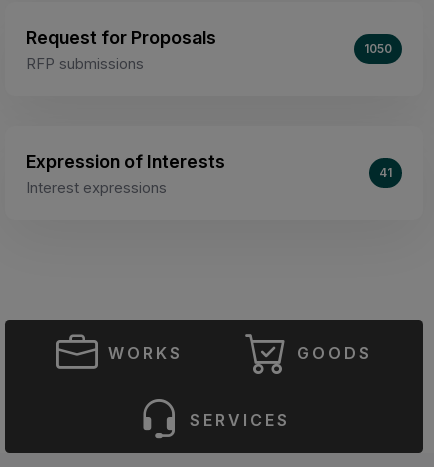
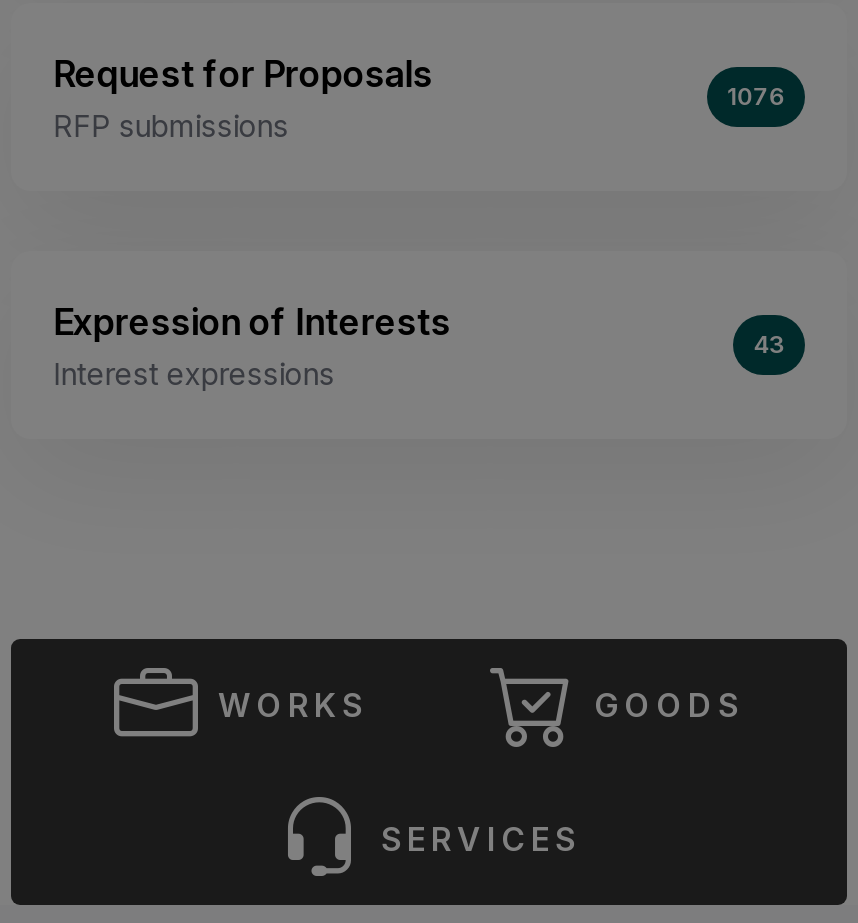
- 1050
+ 1076

- 41
+ 43
